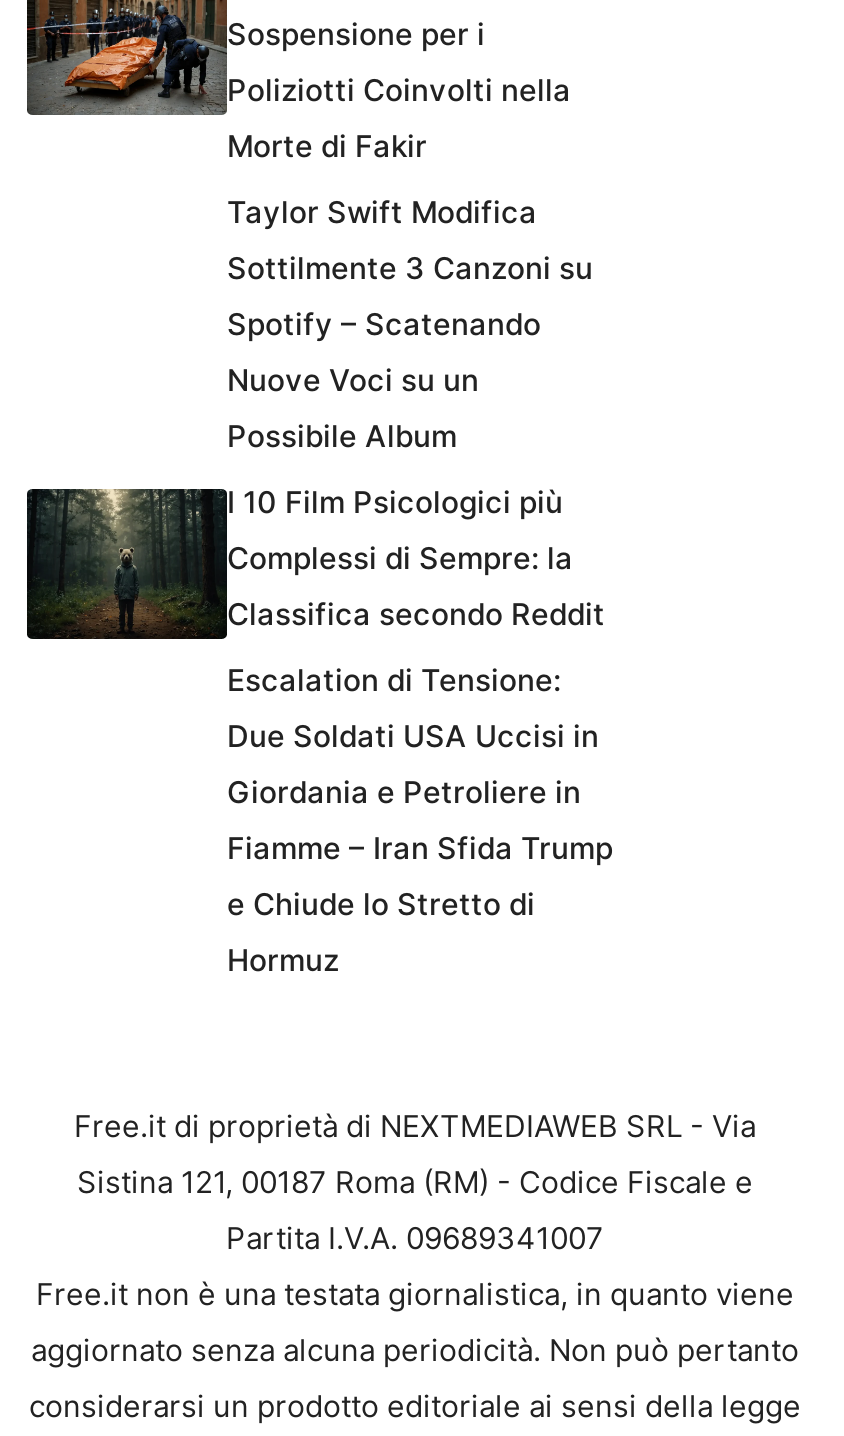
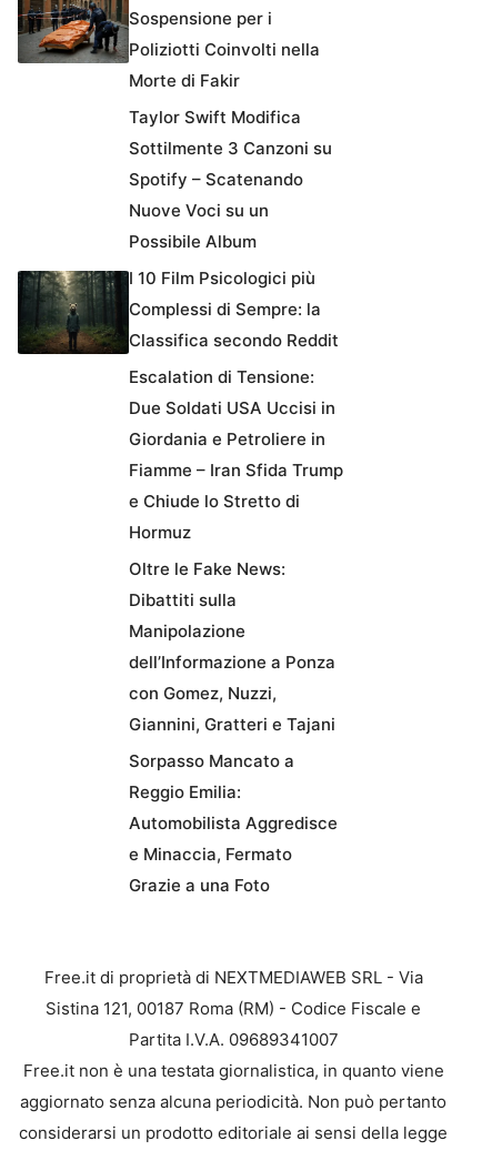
+ Oltre le Fake News:
+ Dibattiti sulla
+ Manipolazione
+ dell’Informazione a Ponza
+ con Gomez, Nuzzi,
+ Giannini, Gratteri e Tajani
+ Sorpasso Mancato a
+ Reggio Emilia:
+ Automobilista Aggredisce
+ e Minaccia, Fermato
+ Grazie a una Foto
